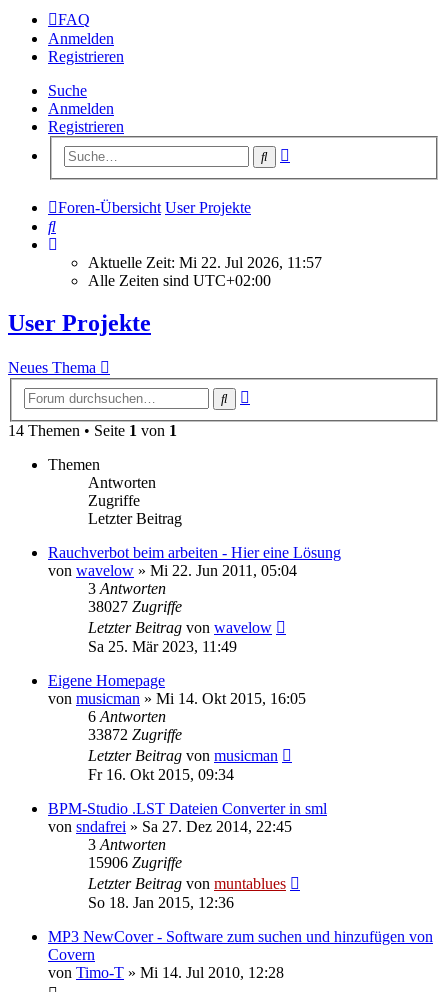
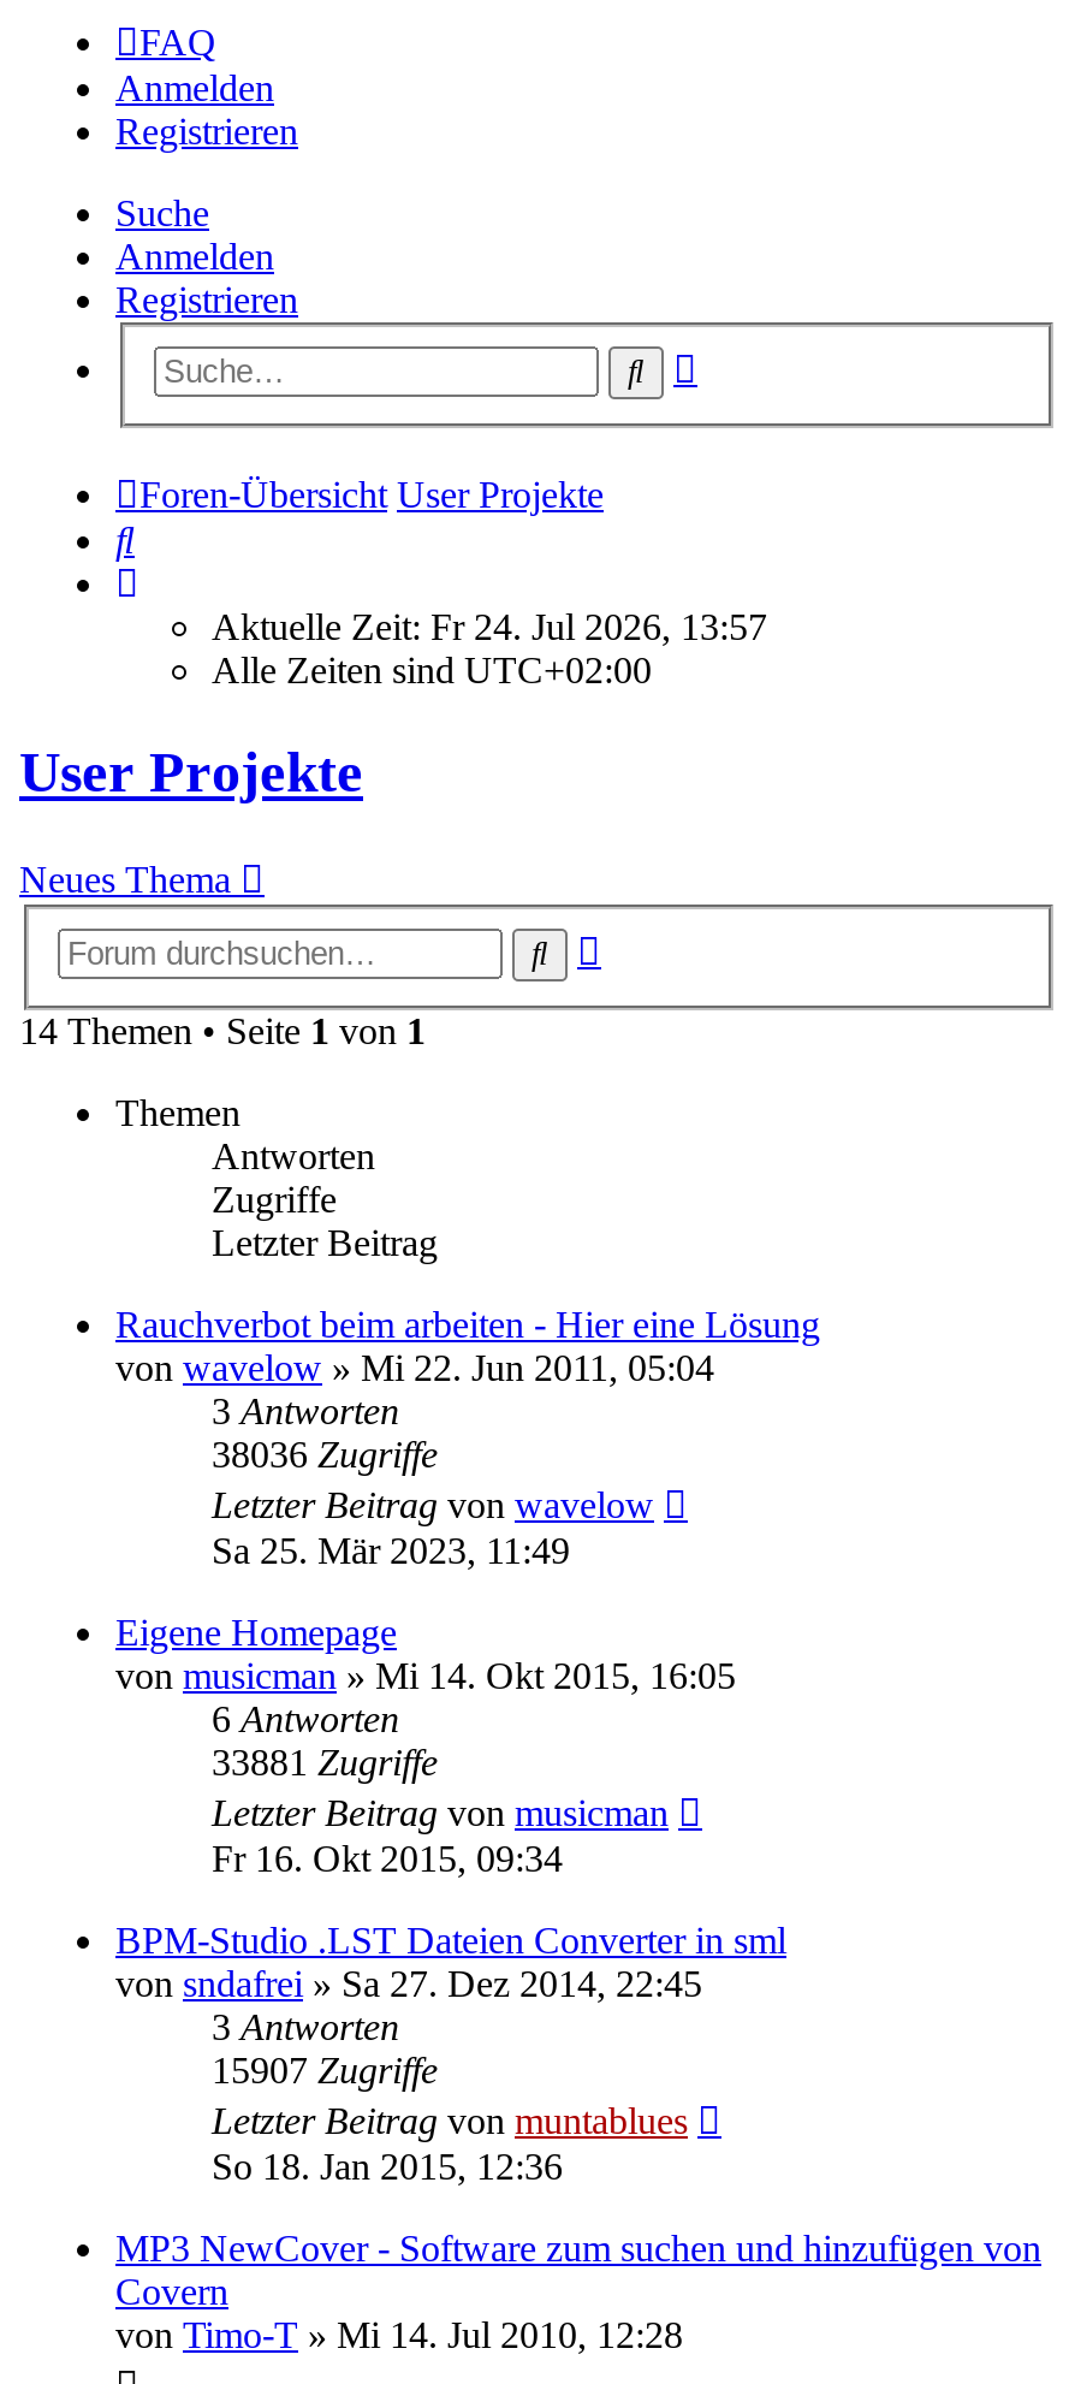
- Aktuelle Zeit: Mi 22. Jul 2026, 11:57
+ Aktuelle Zeit: Fr 24. Jul 2026, 13:57

- 38027 Zugriffe
+ 38036 Zugriffe

- 33872 Zugriffe
+ 33881 Zugriffe

- 15906 Zugriffe
+ 15907 Zugriffe
